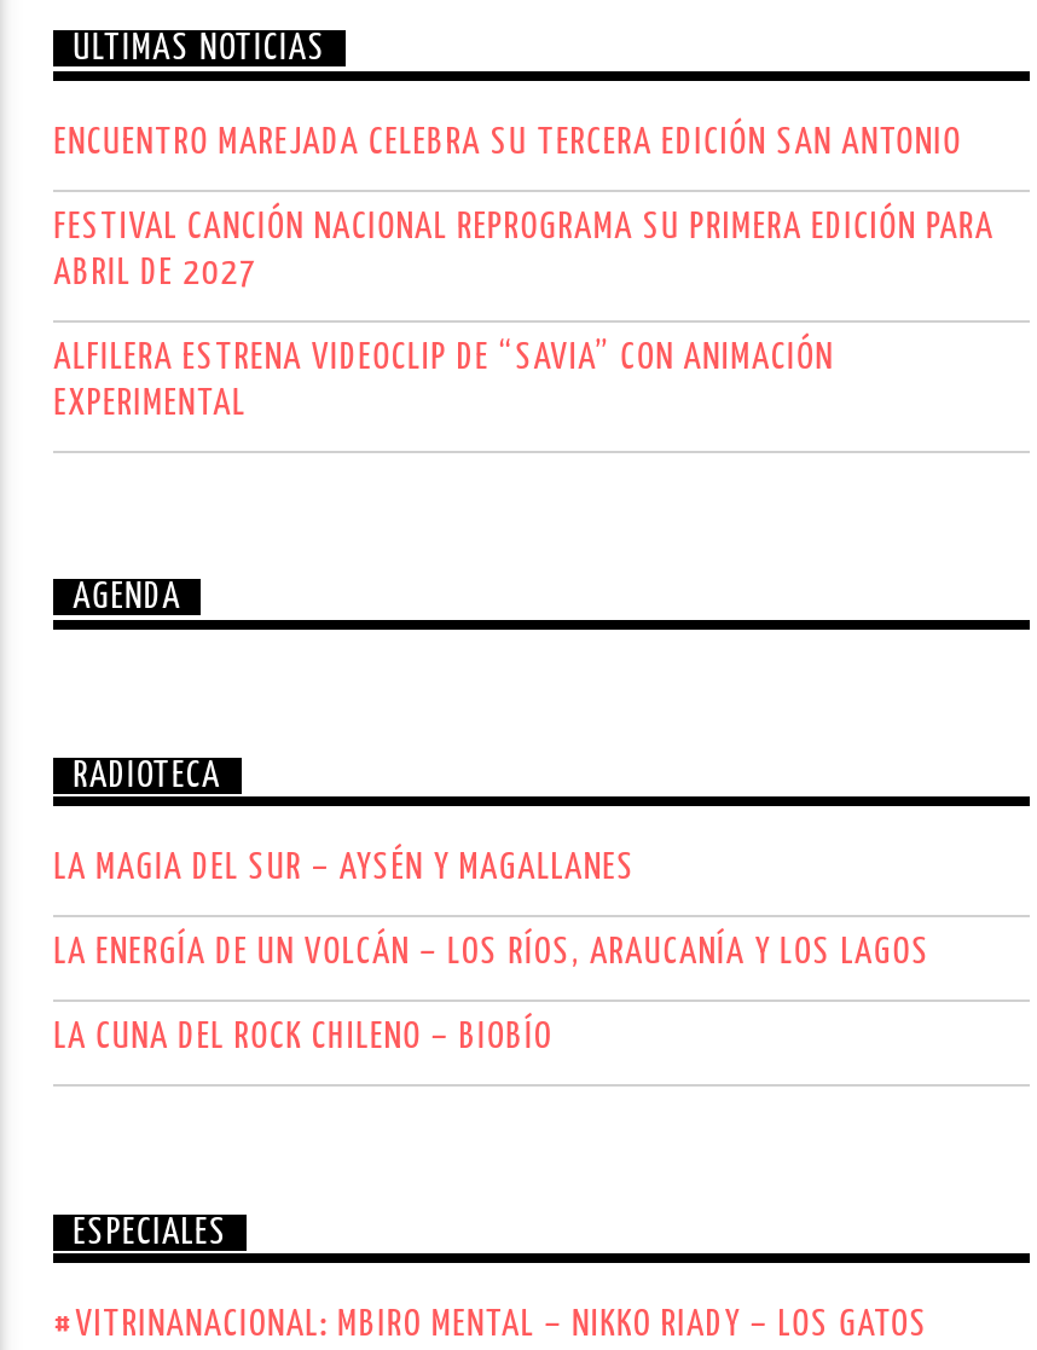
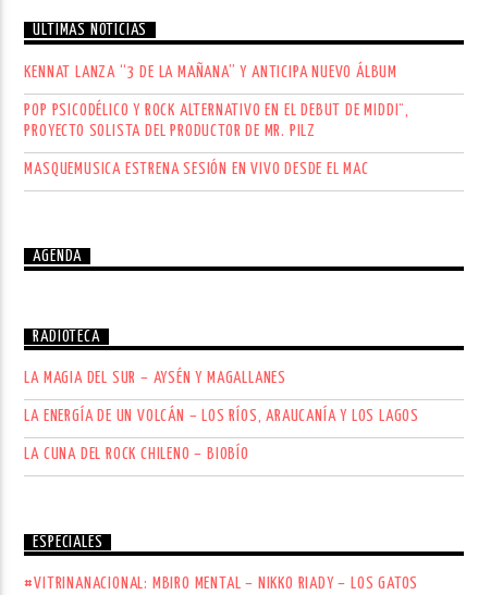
- ENCUENTRO MAREJADA CELEBRA SU TERCERA EDICIÓN SAN ANTONIO
+ KENNAT LANZA “3 DE LA MAÑANA” Y ANTICIPA NUEVO ÁLBUM

- FESTIVAL CANCIÓN NACIONAL REPROGRAMA SU PRIMERA EDICIÓN PARA
- ABRIL DE 2027
+ POP PSICODÉLICO Y ROCK ALTERNATIVO EN EL DEBUT DE MIDDI¨,
+ PROYECTO SOLISTA DEL PRODUCTOR DE MR. PILZ

- ALFILERA ESTRENA VIDEOCLIP DE “SAVIA” CON ANIMACIÓN
- EXPERIMENTAL
+ MASQUEMUSICA ESTRENA SESIÓN EN VIVO DESDE EL MAC
